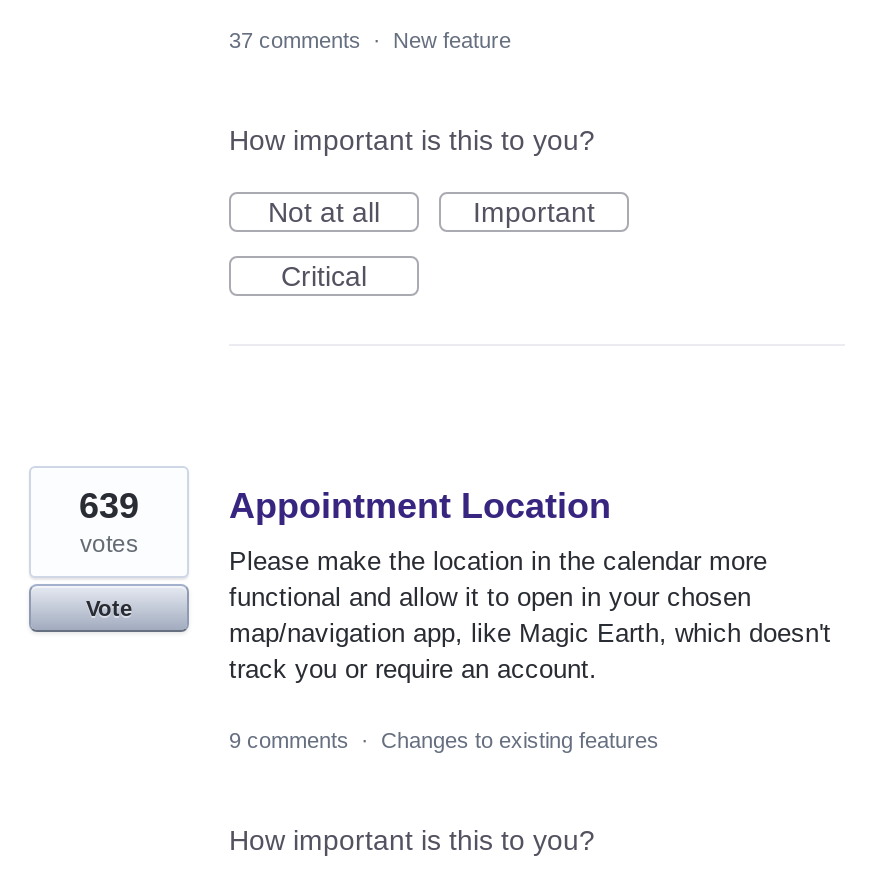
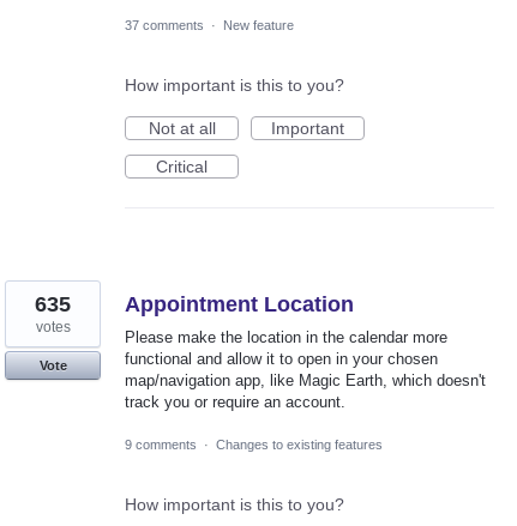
- 639
+ 635
